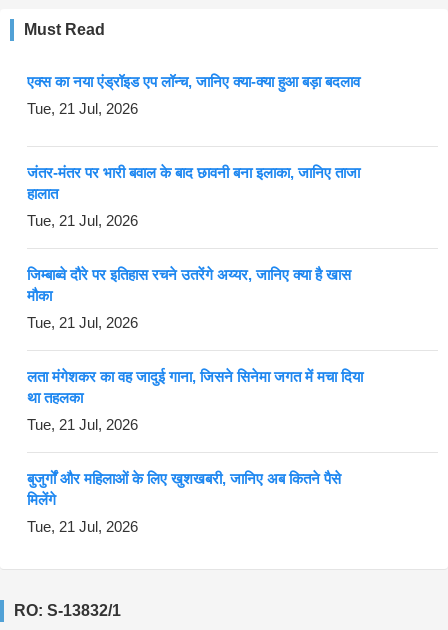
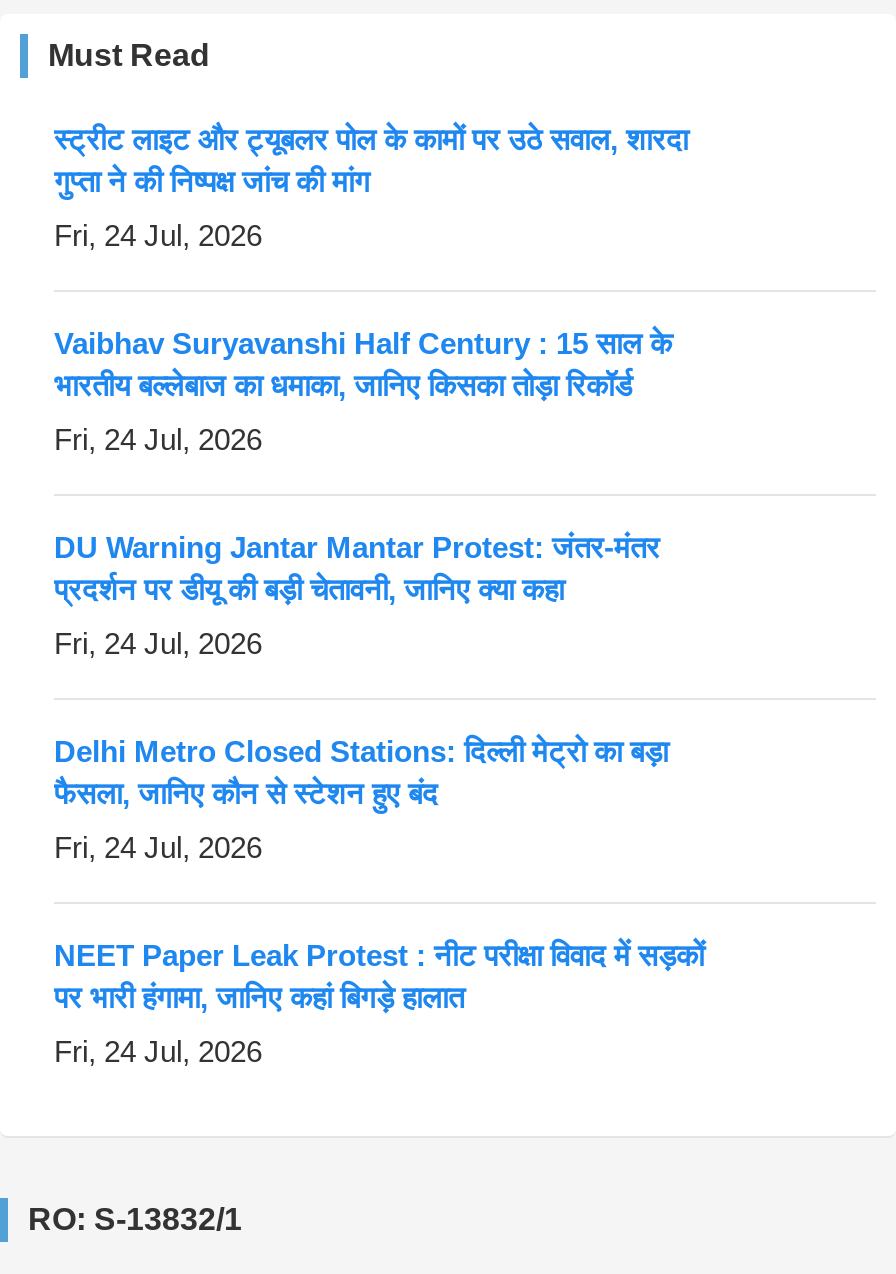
- एक्स का नया एंड्रॉइड एप लॉन्च, जानिए क्या-क्या हुआ बड़ा बदलाव
+ स्ट्रीट लाइट और ट्यूबलर पोल के कामों पर उठे सवाल, शारदा
+ गुप्ता ने की निष्पक्ष जांच की मांग

- Tue, 21 Jul, 2026
+ Fri, 24 Jul, 2026

- जंतर-मंतर पर भारी बवाल के बाद छावनी बना इलाका, जानिए ताजा
- हालात
+ Vaibhav Suryavanshi Half Century : 15 साल के
+ भारतीय बल्लेबाज का धमाका, जानिए किसका तोड़ा रिकॉर्ड

- Tue, 21 Jul, 2026
+ Fri, 24 Jul, 2026

- जिम्बाब्वे दौरे पर इतिहास रचने उतरेंगे अय्यर, जानिए क्या है खास
- मौका
+ DU Warning Jantar Mantar Protest: जंतर-मंतर
+ प्रदर्शन पर डीयू की बड़ी चेतावनी, जानिए क्या कहा

- Tue, 21 Jul, 2026
+ Fri, 24 Jul, 2026

- लता मंगेशकर का वह जादुई गाना, जिसने सिनेमा जगत में मचा दिया
- था तहलका
+ Delhi Metro Closed Stations: दिल्ली मेट्रो का बड़ा
+ फैसला, जानिए कौन से स्टेशन हुए बंद

- Tue, 21 Jul, 2026
+ Fri, 24 Jul, 2026

- बुजुर्गों और महिलाओं के लिए खुशखबरी, जानिए अब कितने पैसे
- मिलेंगे
+ NEET Paper Leak Protest : नीट परीक्षा विवाद में सड़कों
+ पर भारी हंगामा, जानिए कहां बिगड़े हालात

- Tue, 21 Jul, 2026
+ Fri, 24 Jul, 2026
